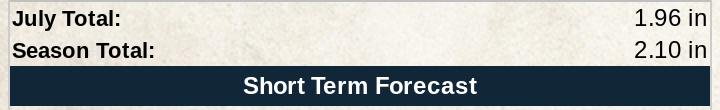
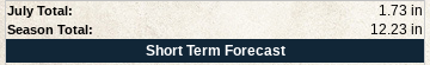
- 1.96 in
+ 1.73 in

- 2.10 in
+ 12.23 in
